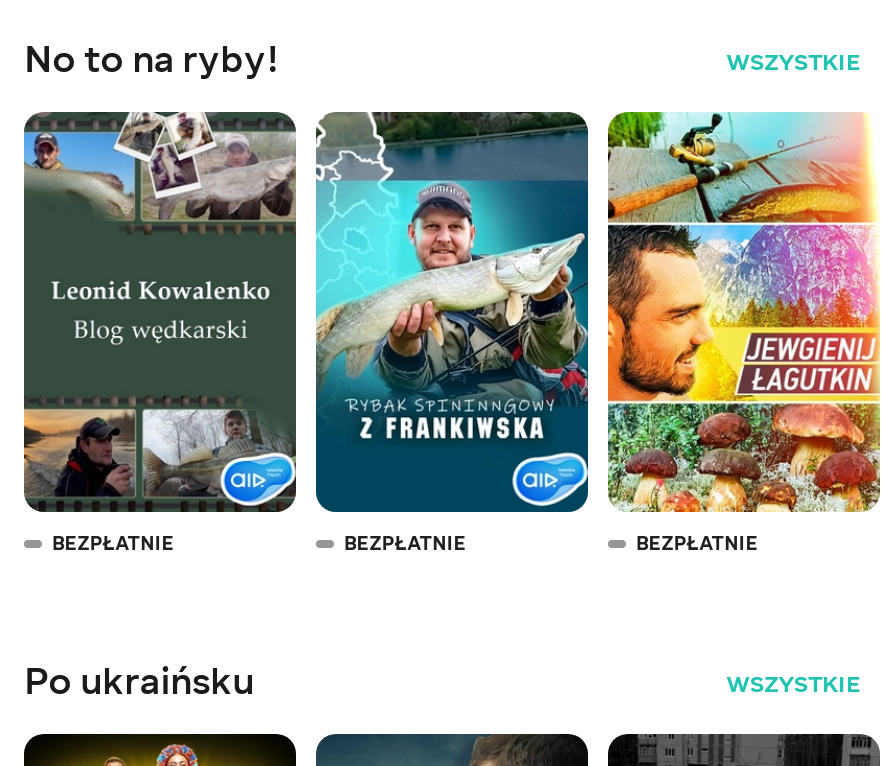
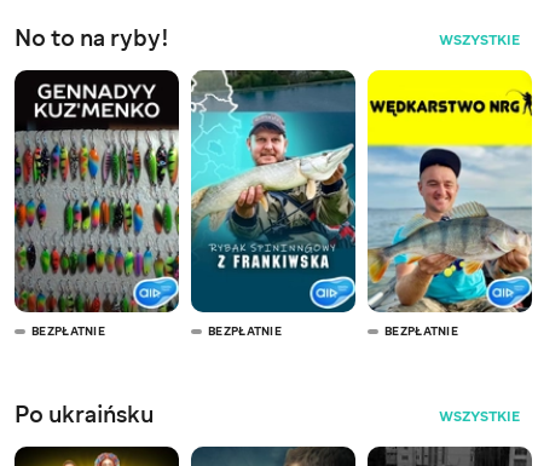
- [image]
+ [image]

- [image]
+ [image]
